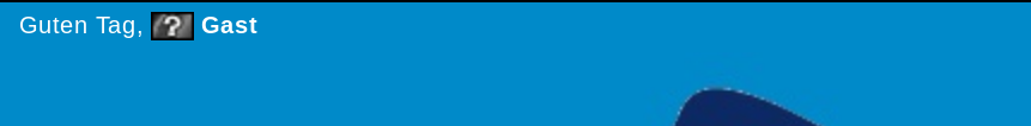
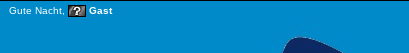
- Guten Tag,
+ Gute Nacht,
